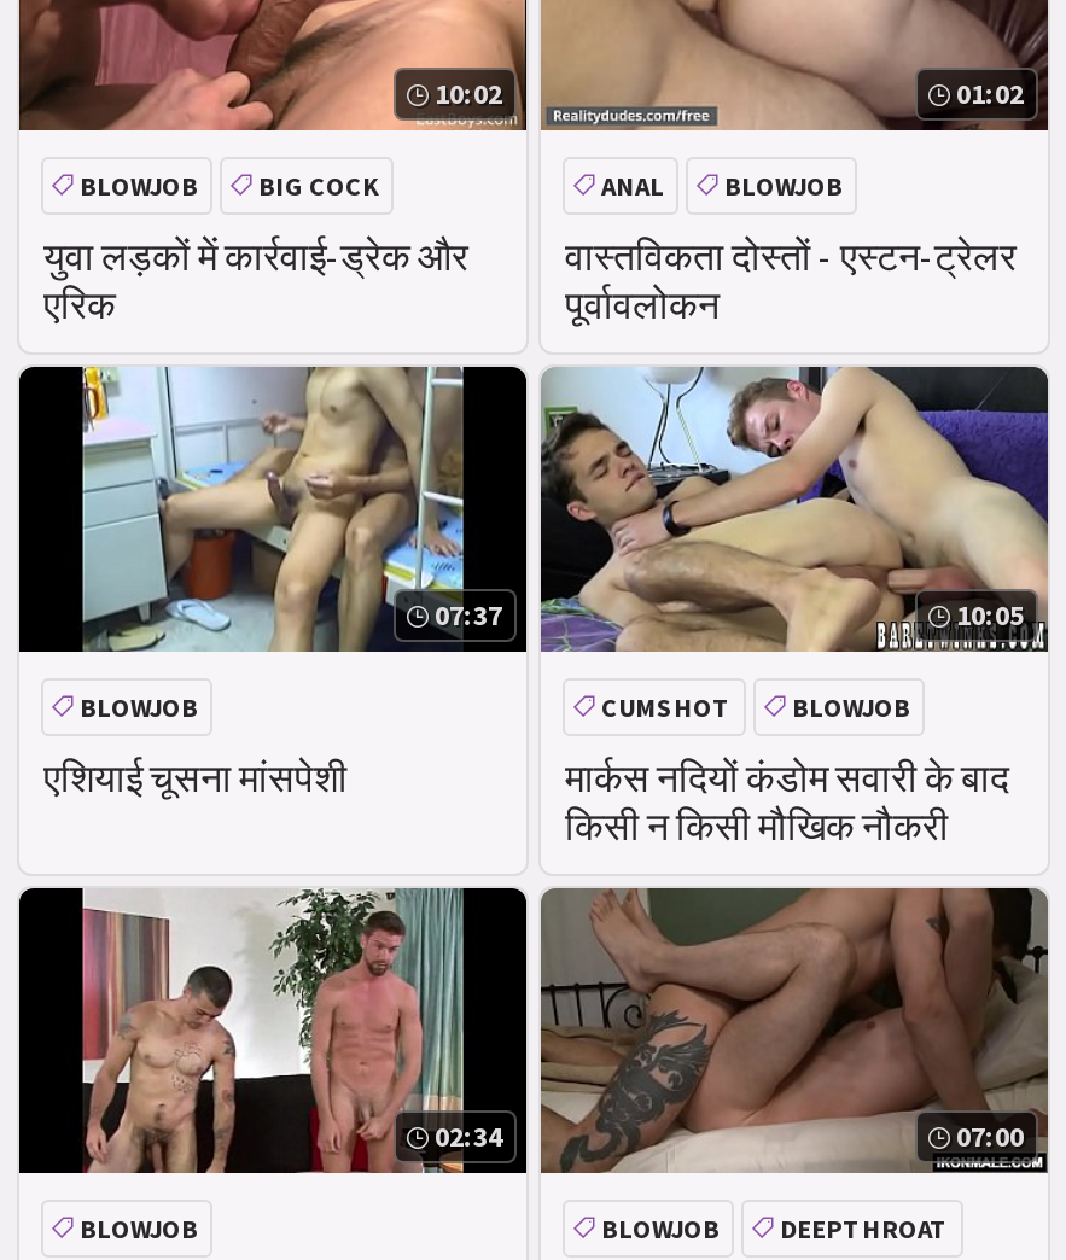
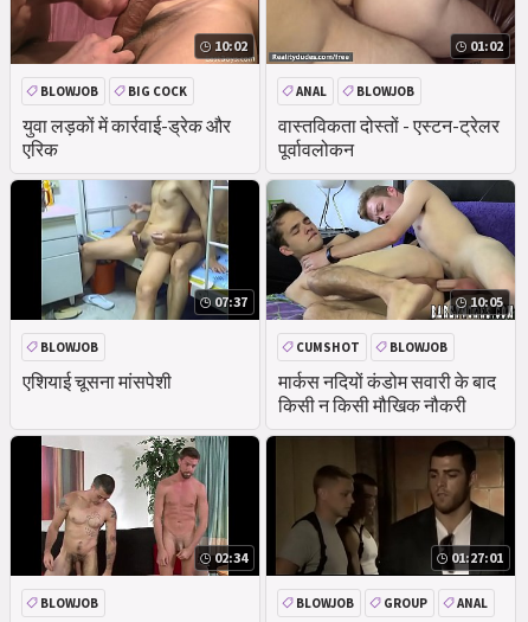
- [image]
- 07:00
+ [image]
+ 01:27:01

- DEEPTHROAT
+ GROUP
+ ANAL
